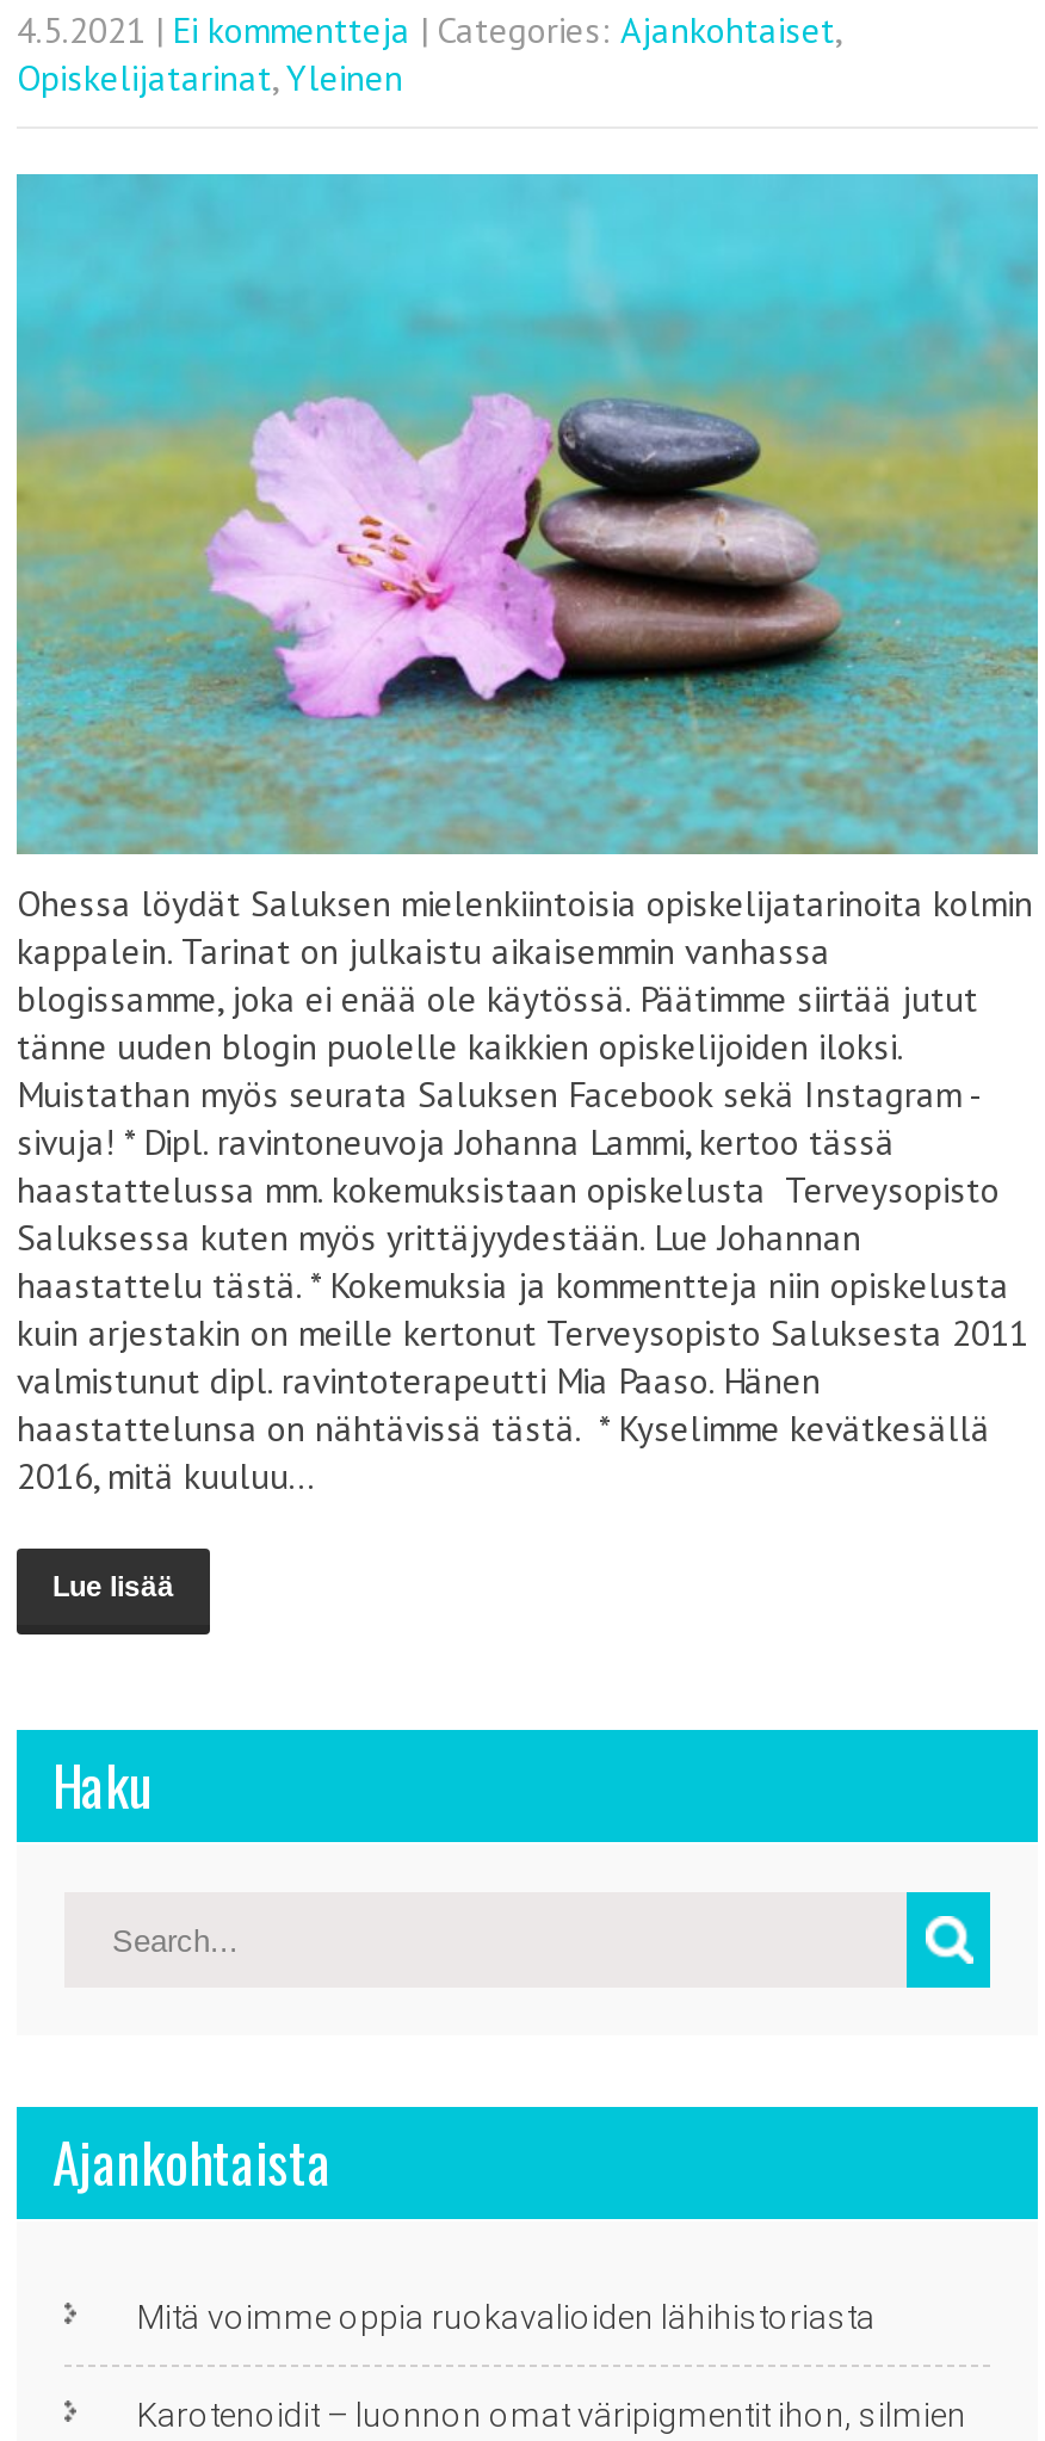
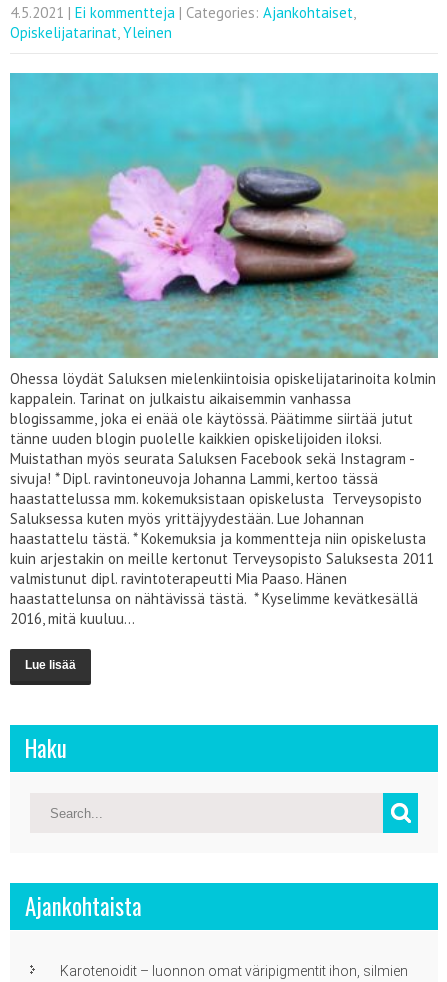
- Mitä voimme oppia ruokavalioiden lähihistoriasta
